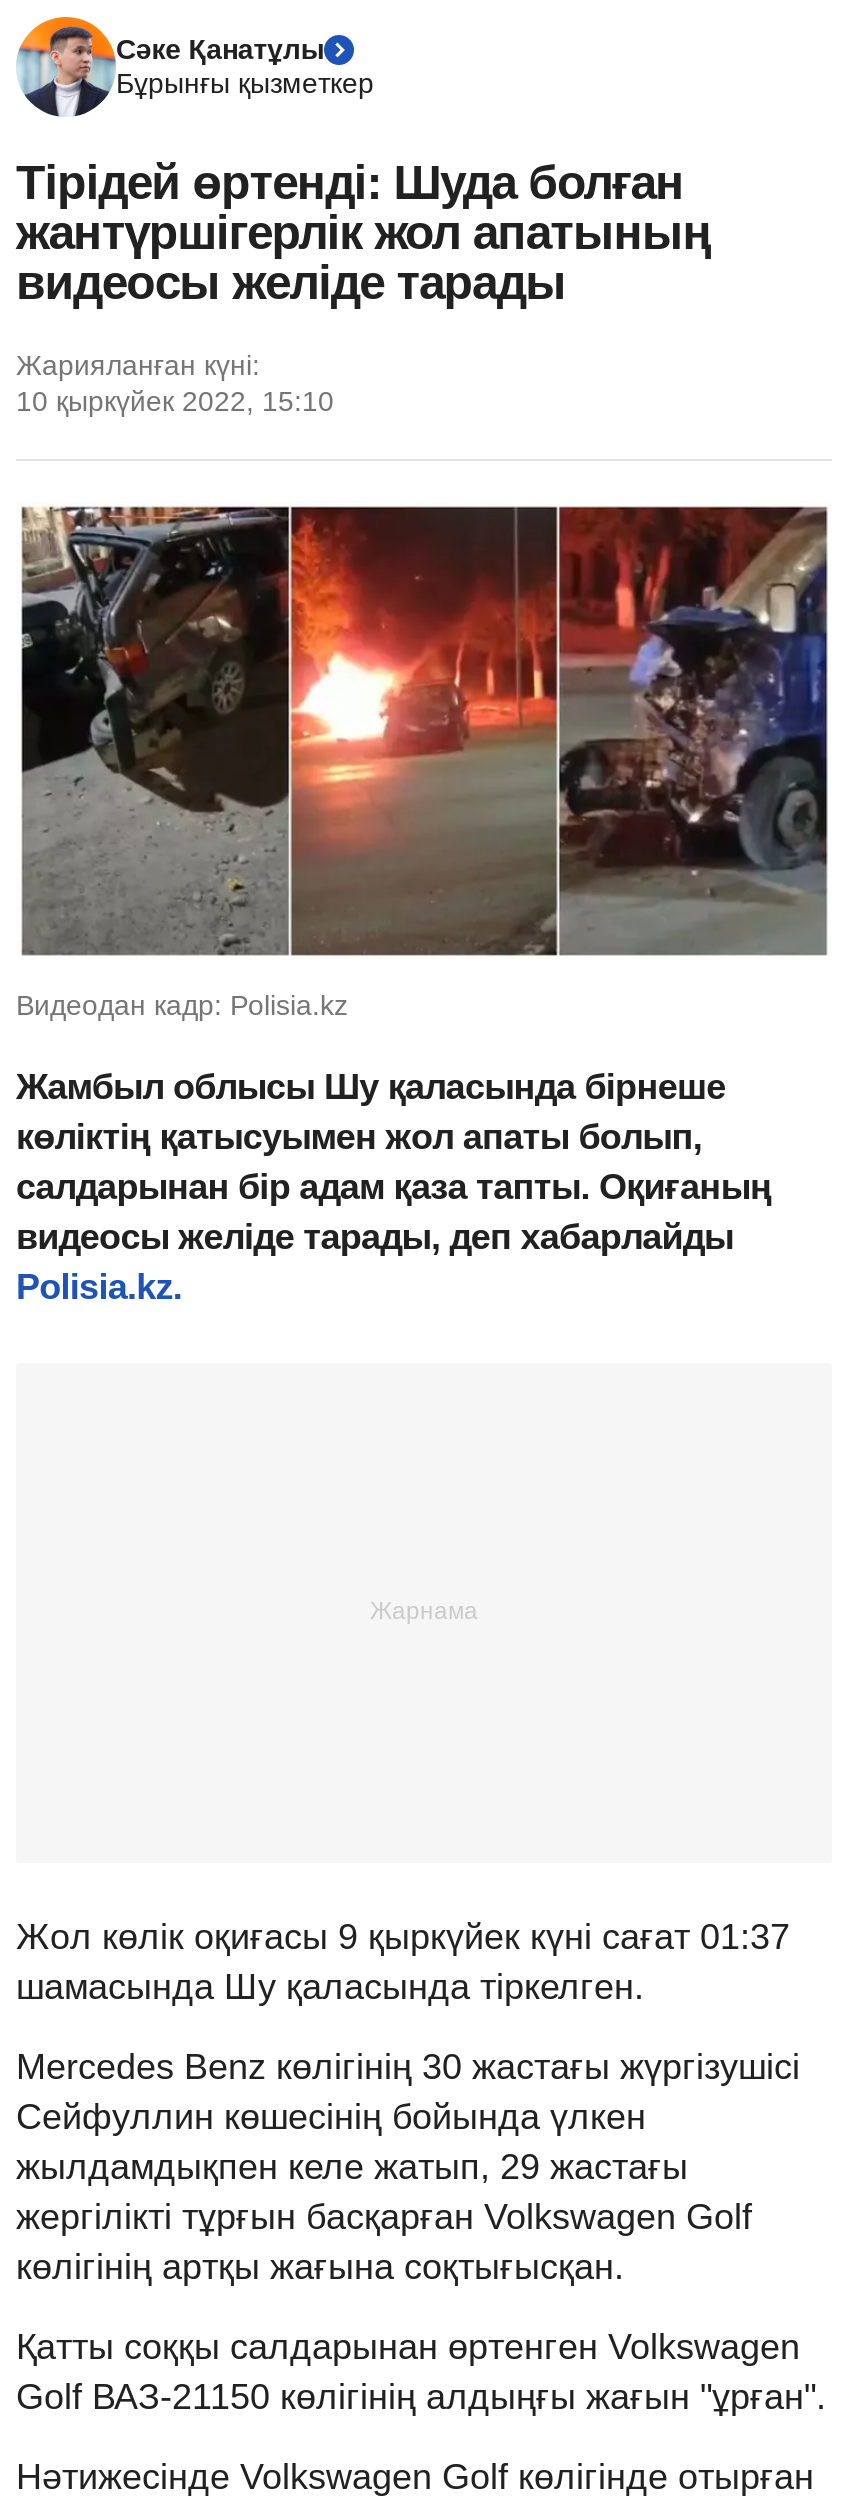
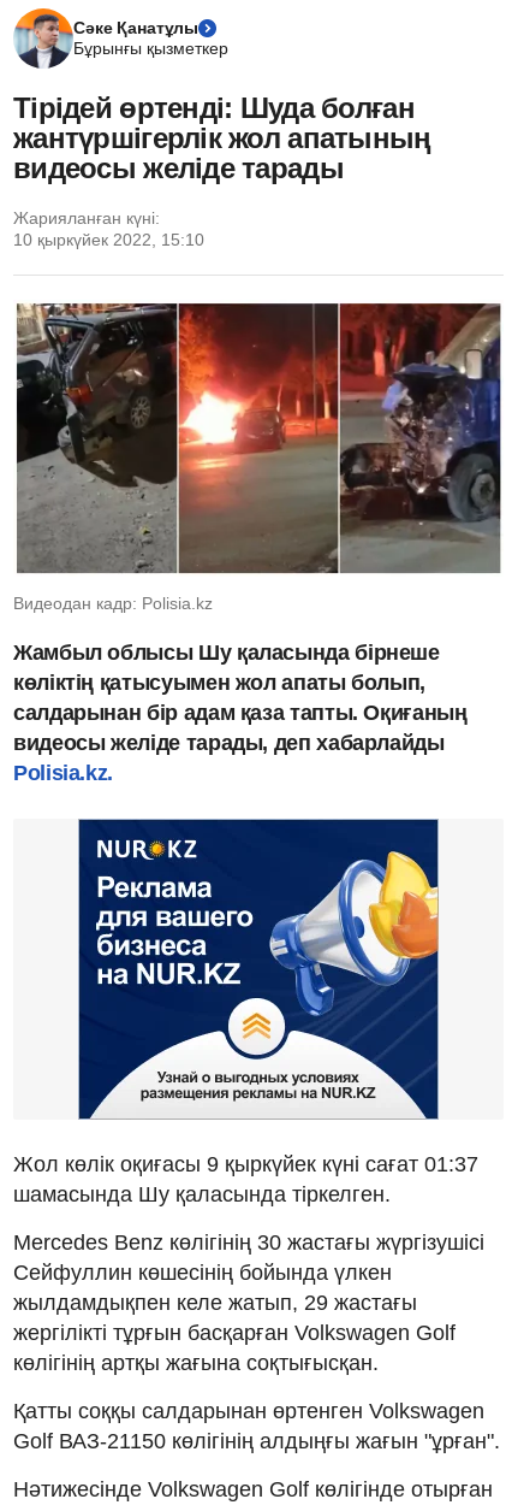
+ [image]
